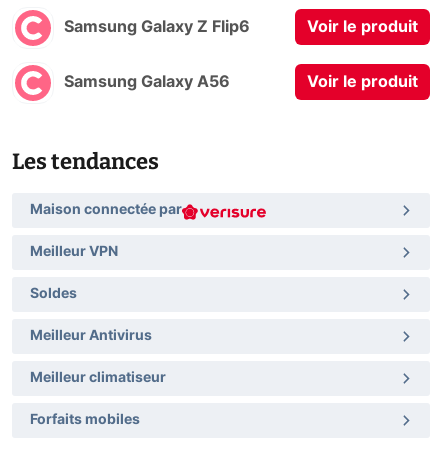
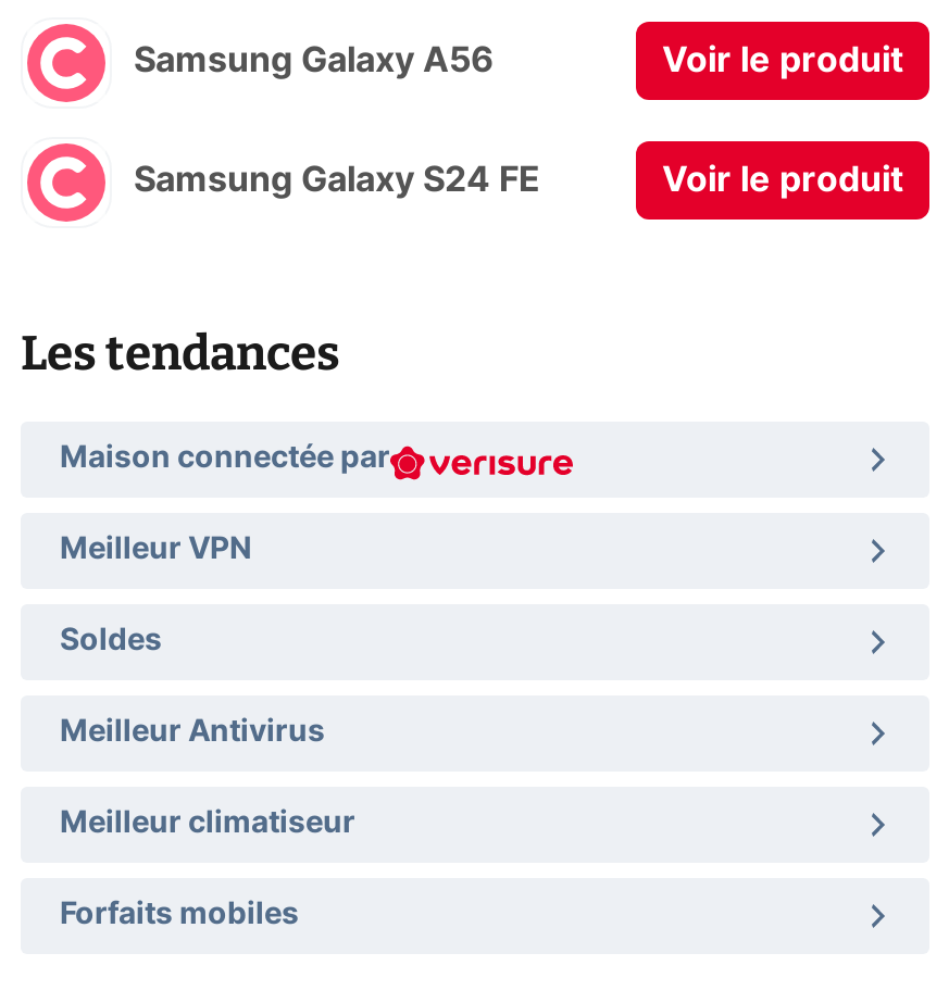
- Samsung Galaxy Z Flip6

moved up: Samsung Galaxy A56

+ Samsung Galaxy S24 FE
